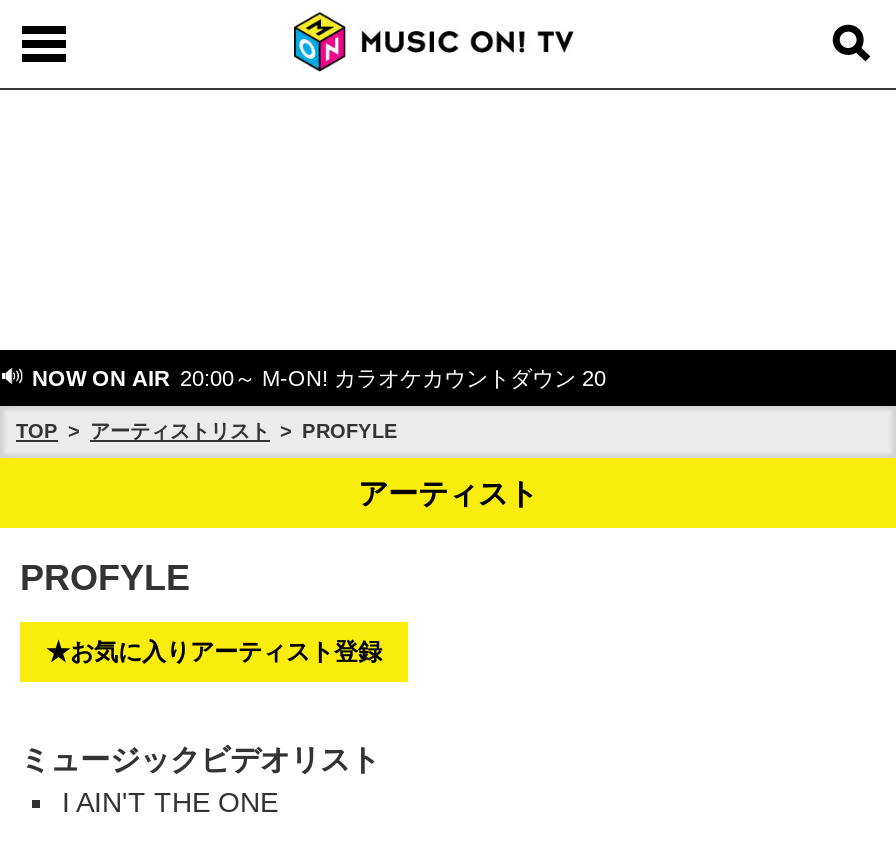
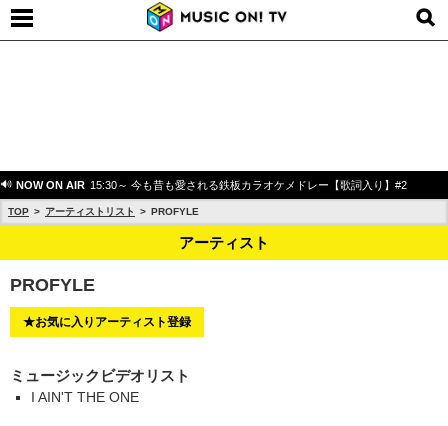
- NOW ON AIR 20:00～ M-ON! カラオケカウントダウン 20
+ NOW ON AIR 15:30～ 今も昔も愛される鉄板カラオケメドレー【歌詞入り】#2
